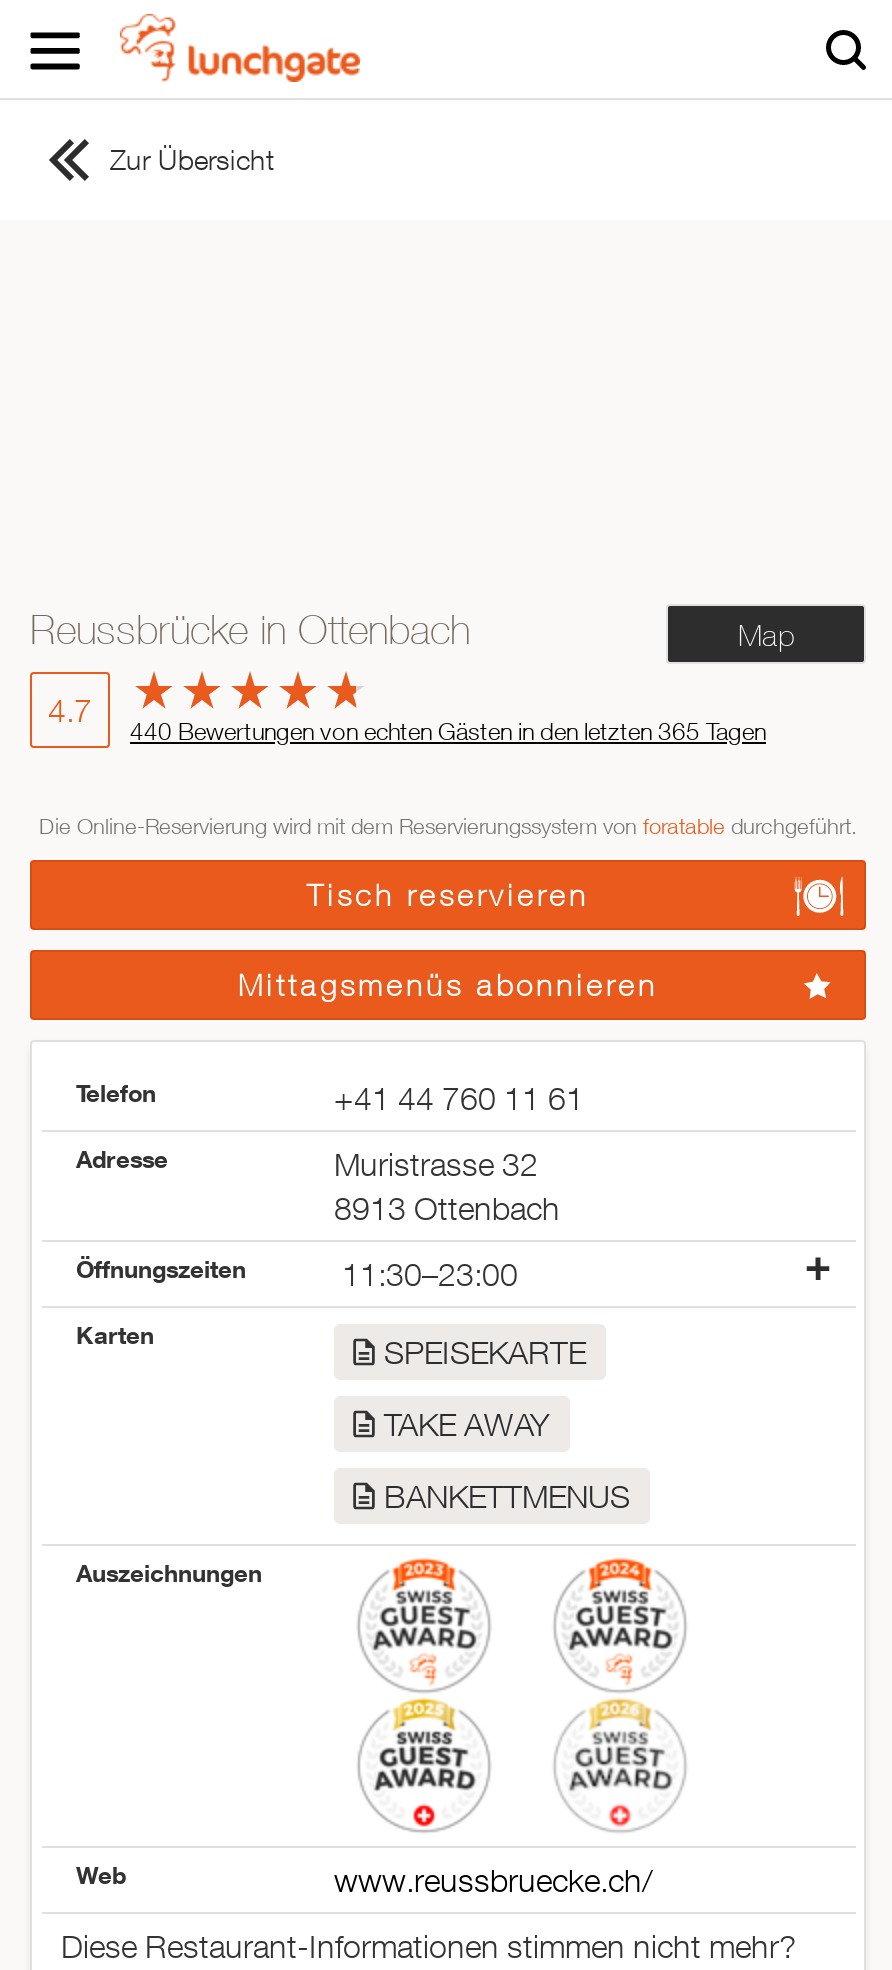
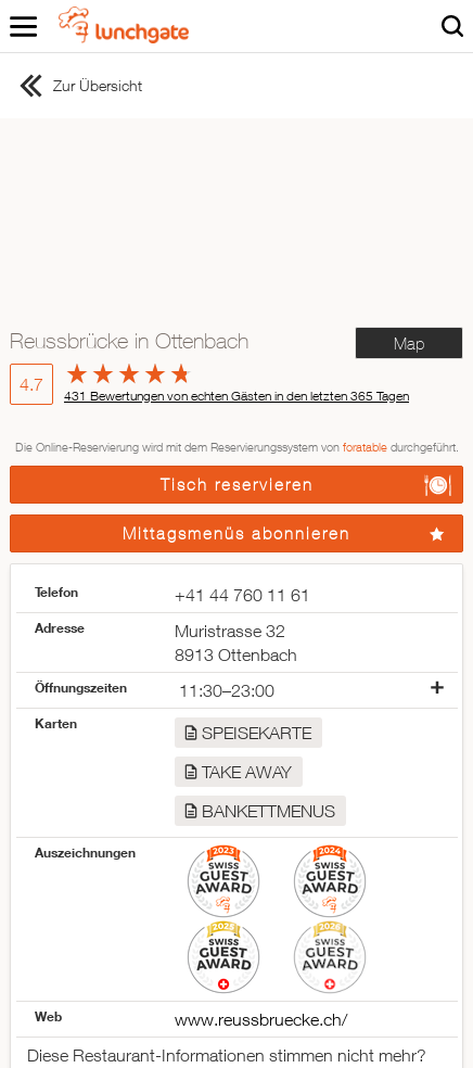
- 440 Bewertungen von echten Gästen in den letzten 365 Tagen
+ 431 Bewertungen von echten Gästen in den letzten 365 Tagen
